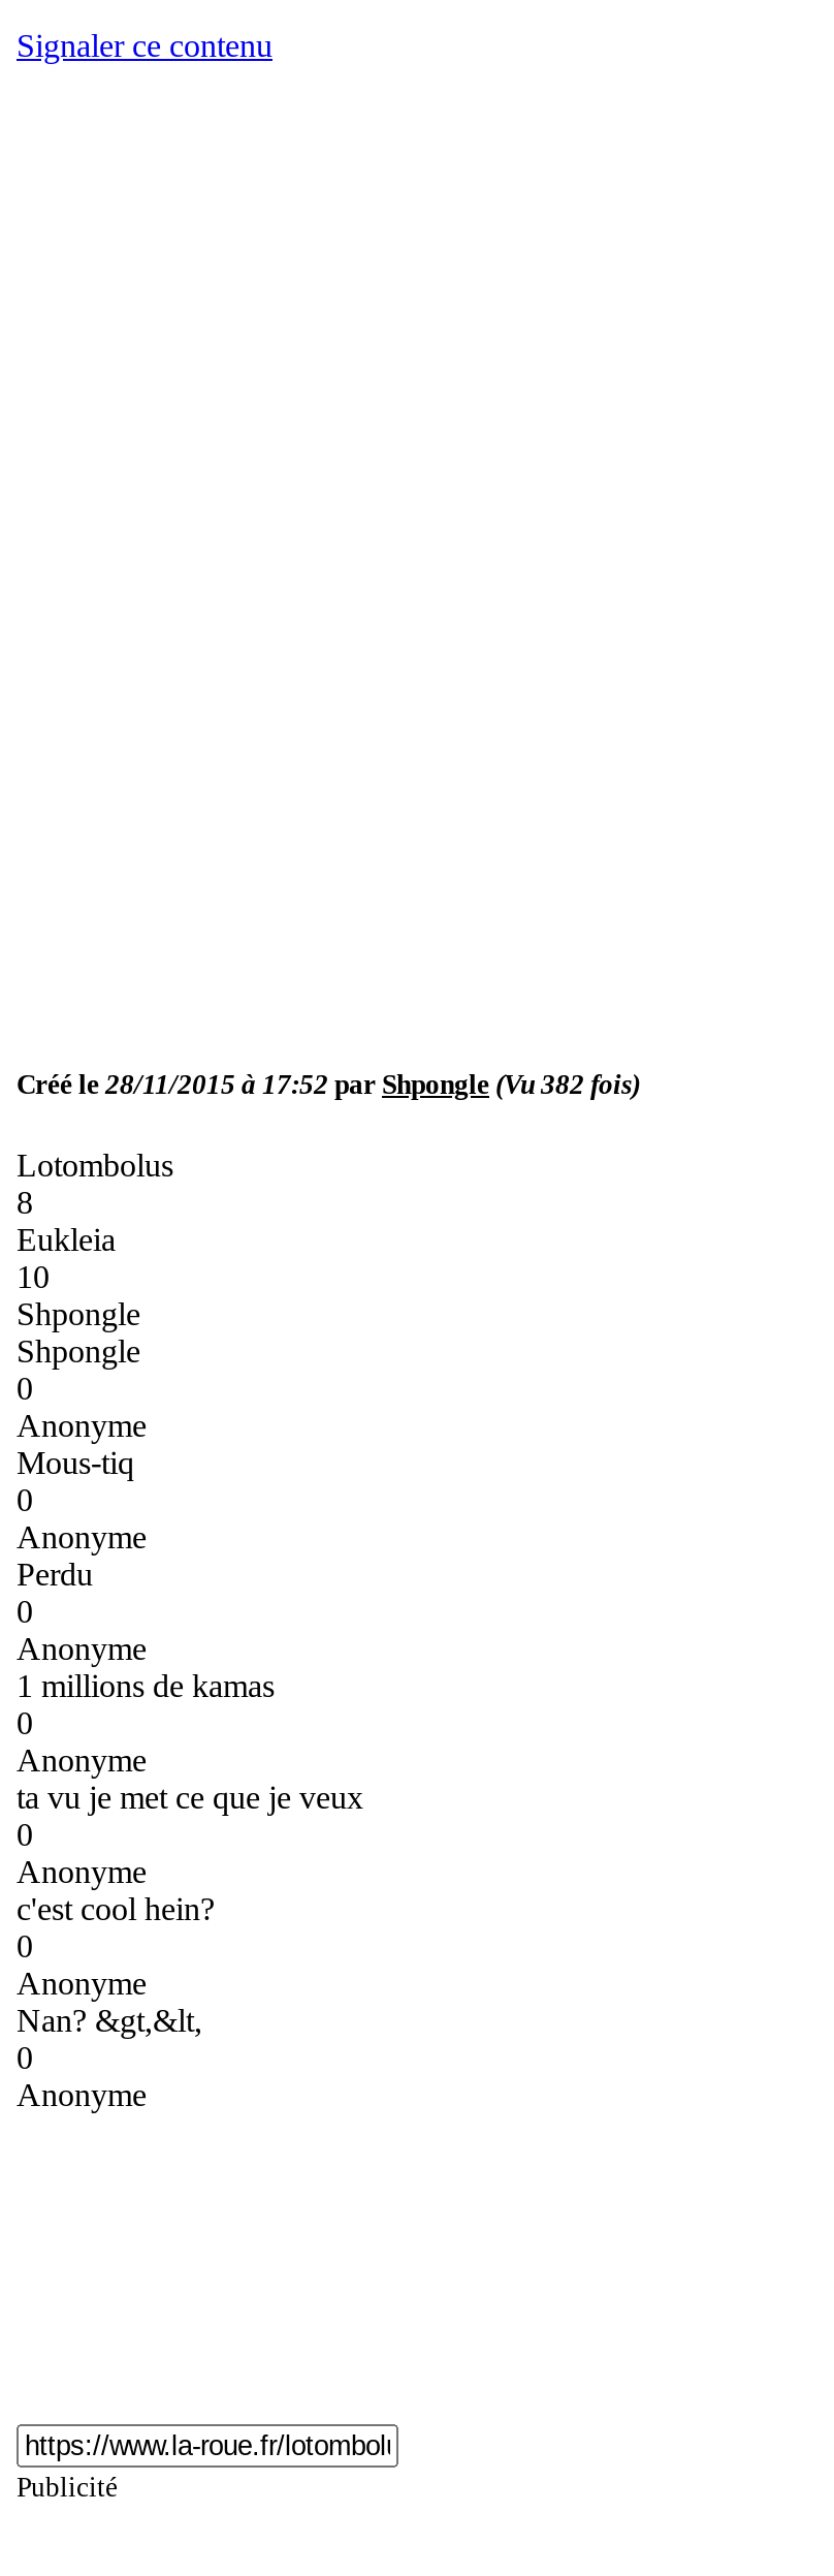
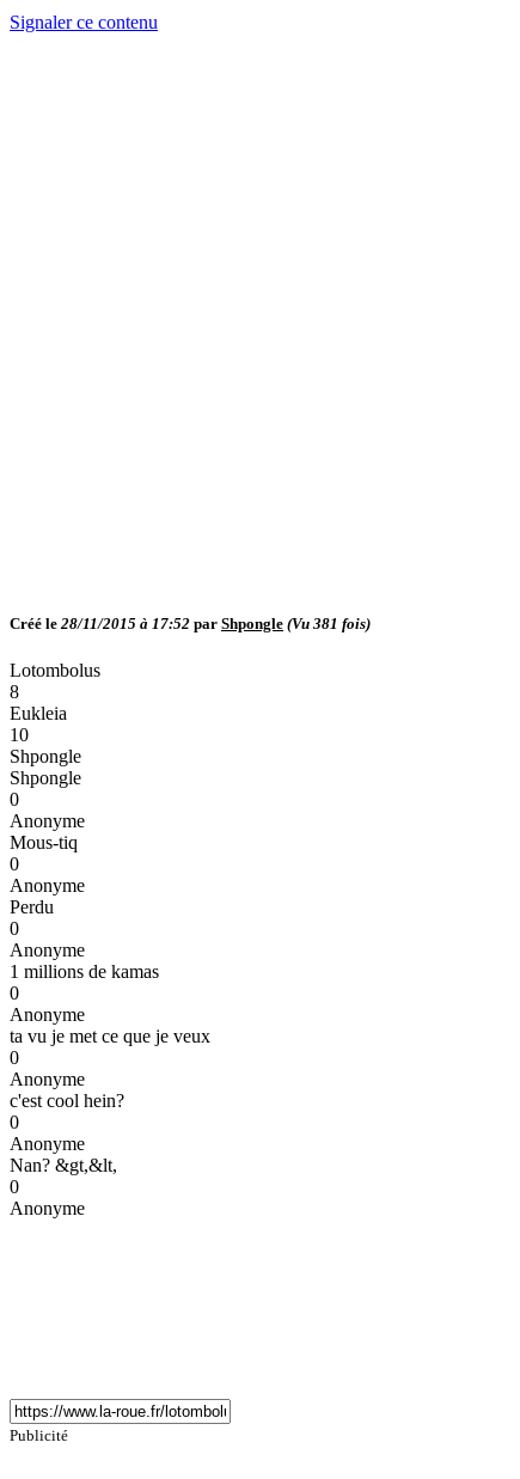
- Créé le 28/11/2015 à 17:52 par Shpongle (Vu 382 fois)
+ Créé le 28/11/2015 à 17:52 par Shpongle (Vu 381 fois)
